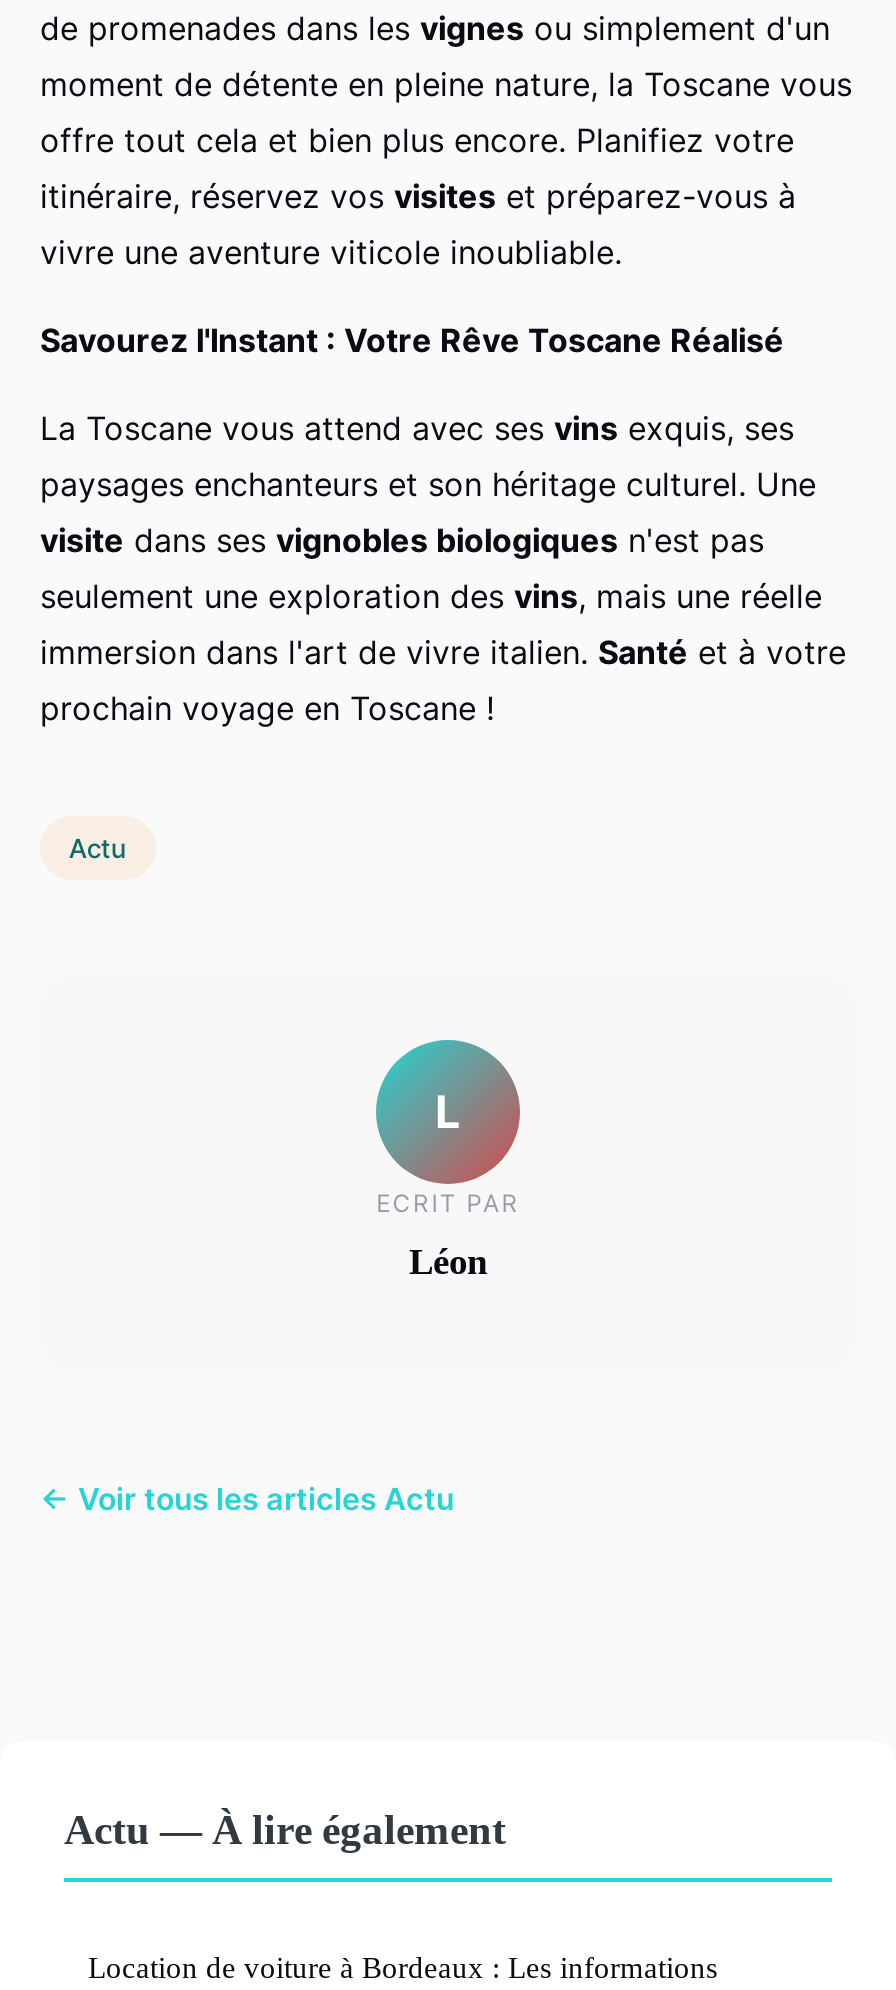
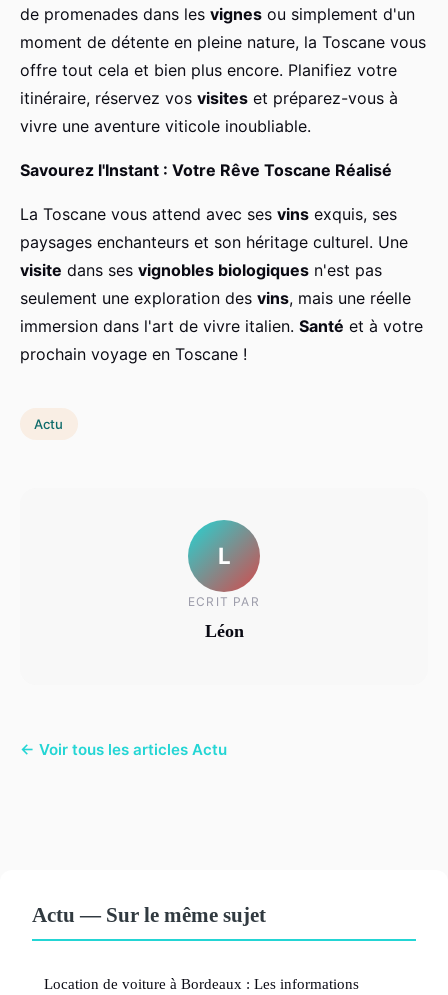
- Actu — À lire également
+ Actu — Sur le même sujet
